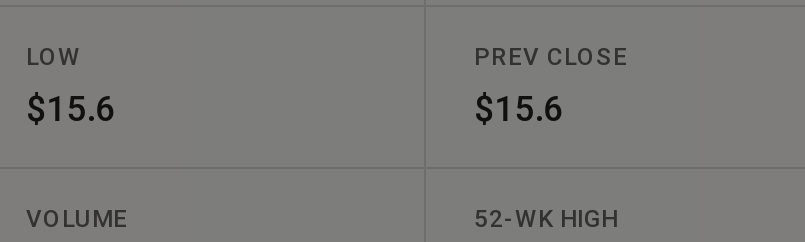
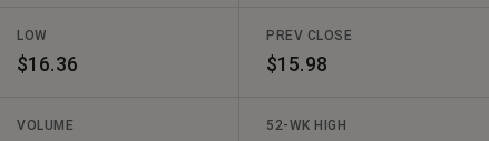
- $15.6
+ $16.36

- $15.6
+ $15.98
